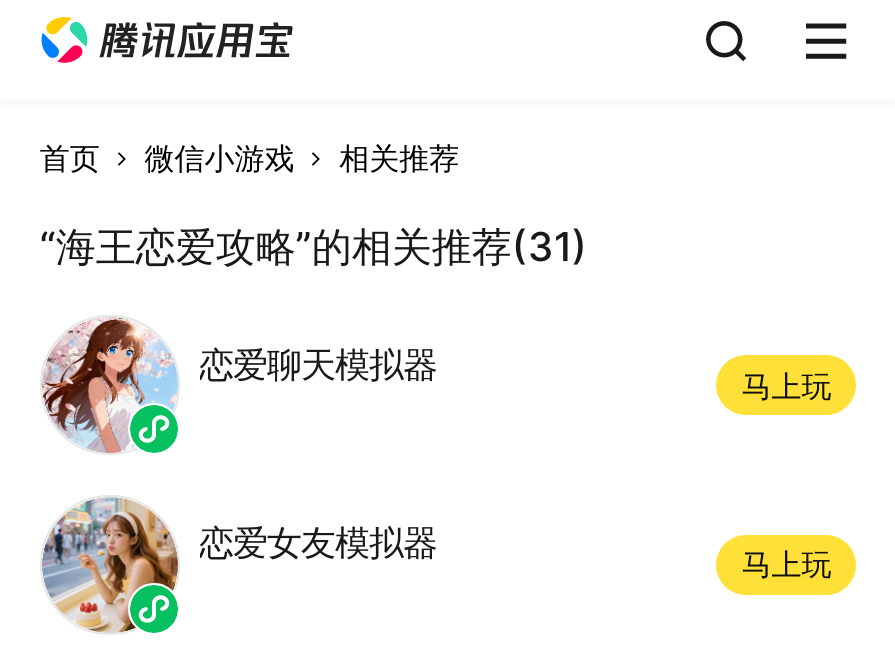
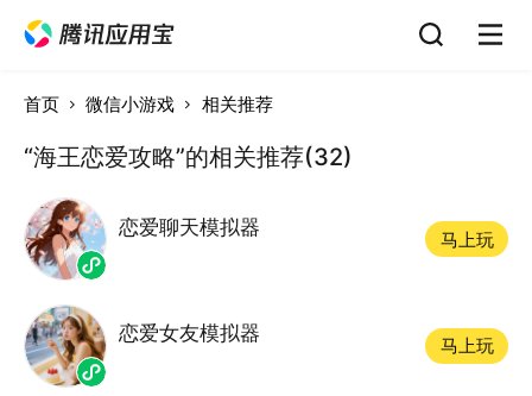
- “海王恋爱攻略”的相关推荐(31)
+ “海王恋爱攻略”的相关推荐(32)
